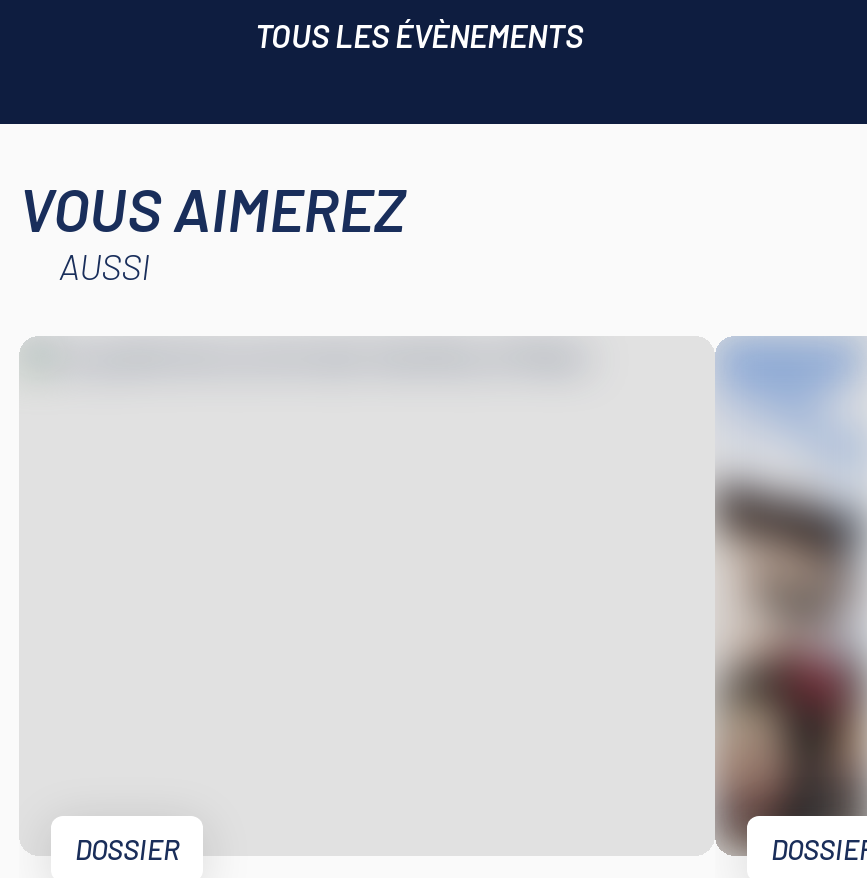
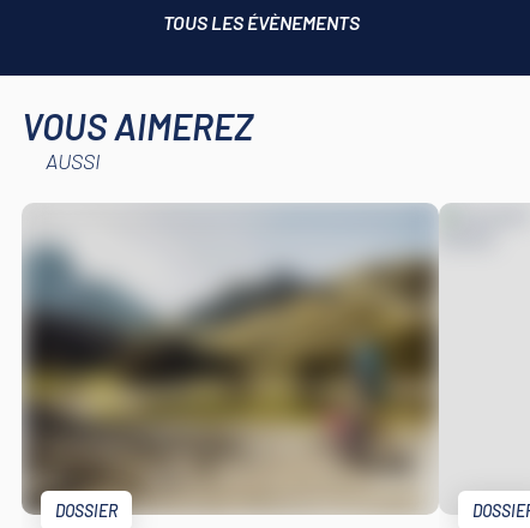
- [image]
+ [image]
